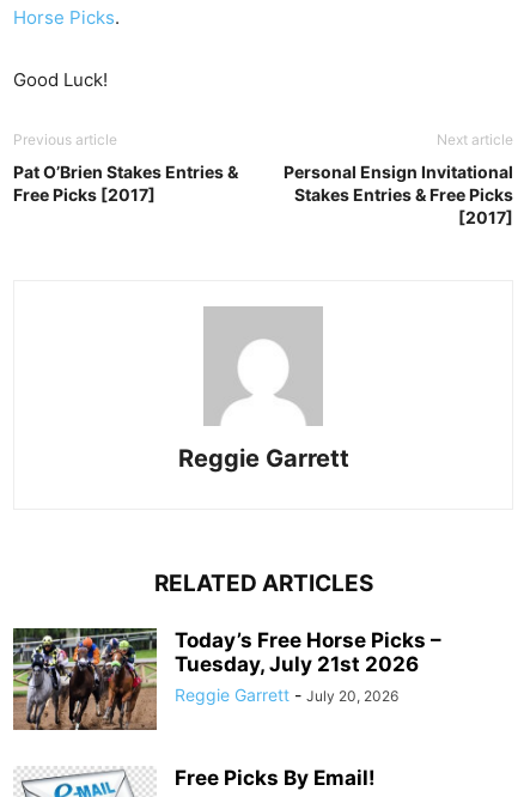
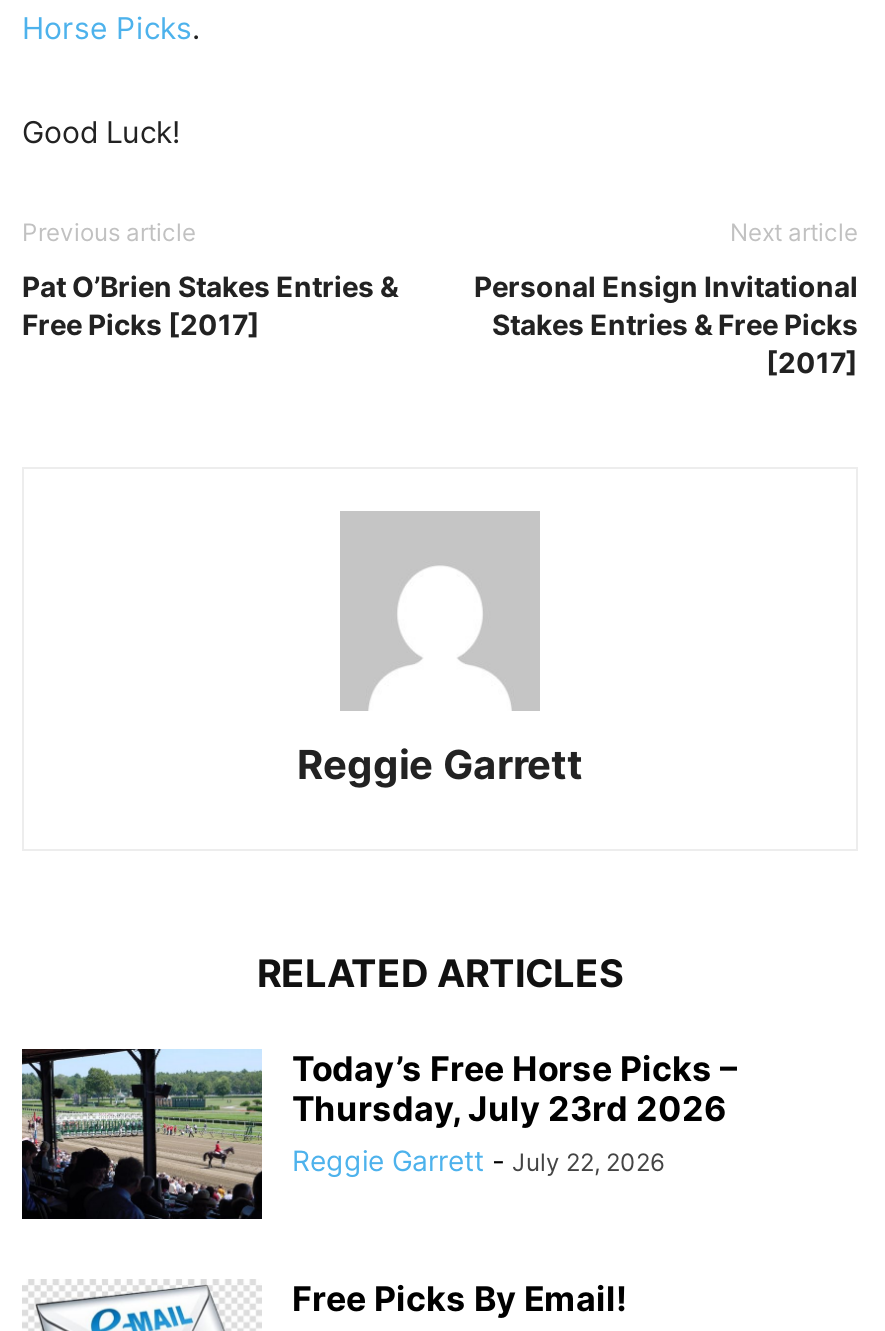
- [image]
- Tuesday, July 21st 2026
+ [image]
+ Thursday, July 23rd 2026

- Reggie Garrett - July 20, 2026
+ Reggie Garrett - July 22, 2026
